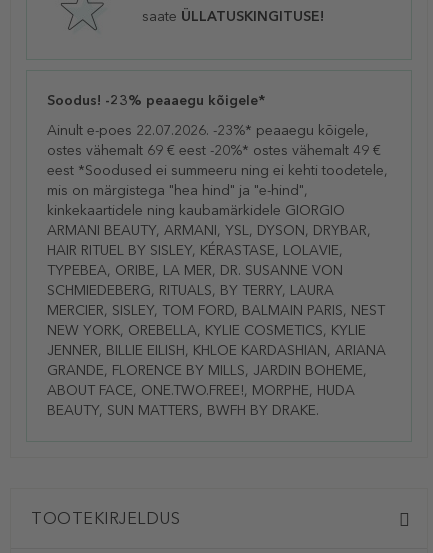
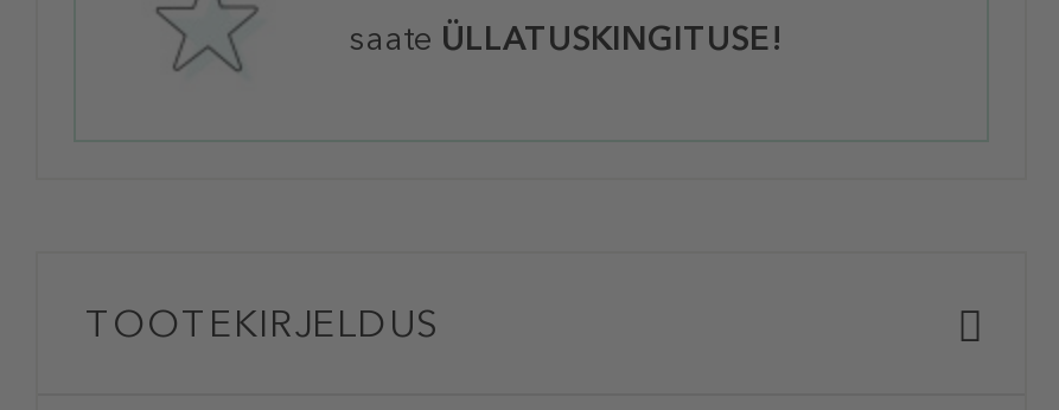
- Soodus! -23% peaaegu kõigele*
- Ainult e-poes 22.07.2026. -23%* peaaegu kõigele,
- ostes vähemalt 69 € eest -20%* ostes vähemalt 49 €
- eest *Soodused ei summeeru ning ei kehti toodetele,
- mis on märgistega "hea hind" ja "e-hind",
- kinkekaartidele ning kaubamärkidele GIORGIO
- ARMANI BEAUTY, ARMANI, YSL, DYSON, DRYBAR,
- HAIR RITUEL BY SISLEY, KÉRASTASE, LOLAVIE,
- TYPEBEA, ORIBE, LA MER, DR. SUSANNE VON
- SCHMIEDEBERG, RITUALS, BY TERRY, LAURA
- MERCIER, SISLEY, TOM FORD, BALMAIN PARIS, NEST
- NEW YORK, OREBELLA, KYLIE COSMETICS, KYLIE
- JENNER, BILLIE EILISH, KHLOE KARDASHIAN, ARIANA
- GRANDE, FLORENCE BY MILLS, JARDIN BOHEME,
- ABOUT FACE, ONE.TWO.FREE!, MORPHE, HUDA
- BEAUTY, SUN MATTERS, BWFH BY DRAKE.
